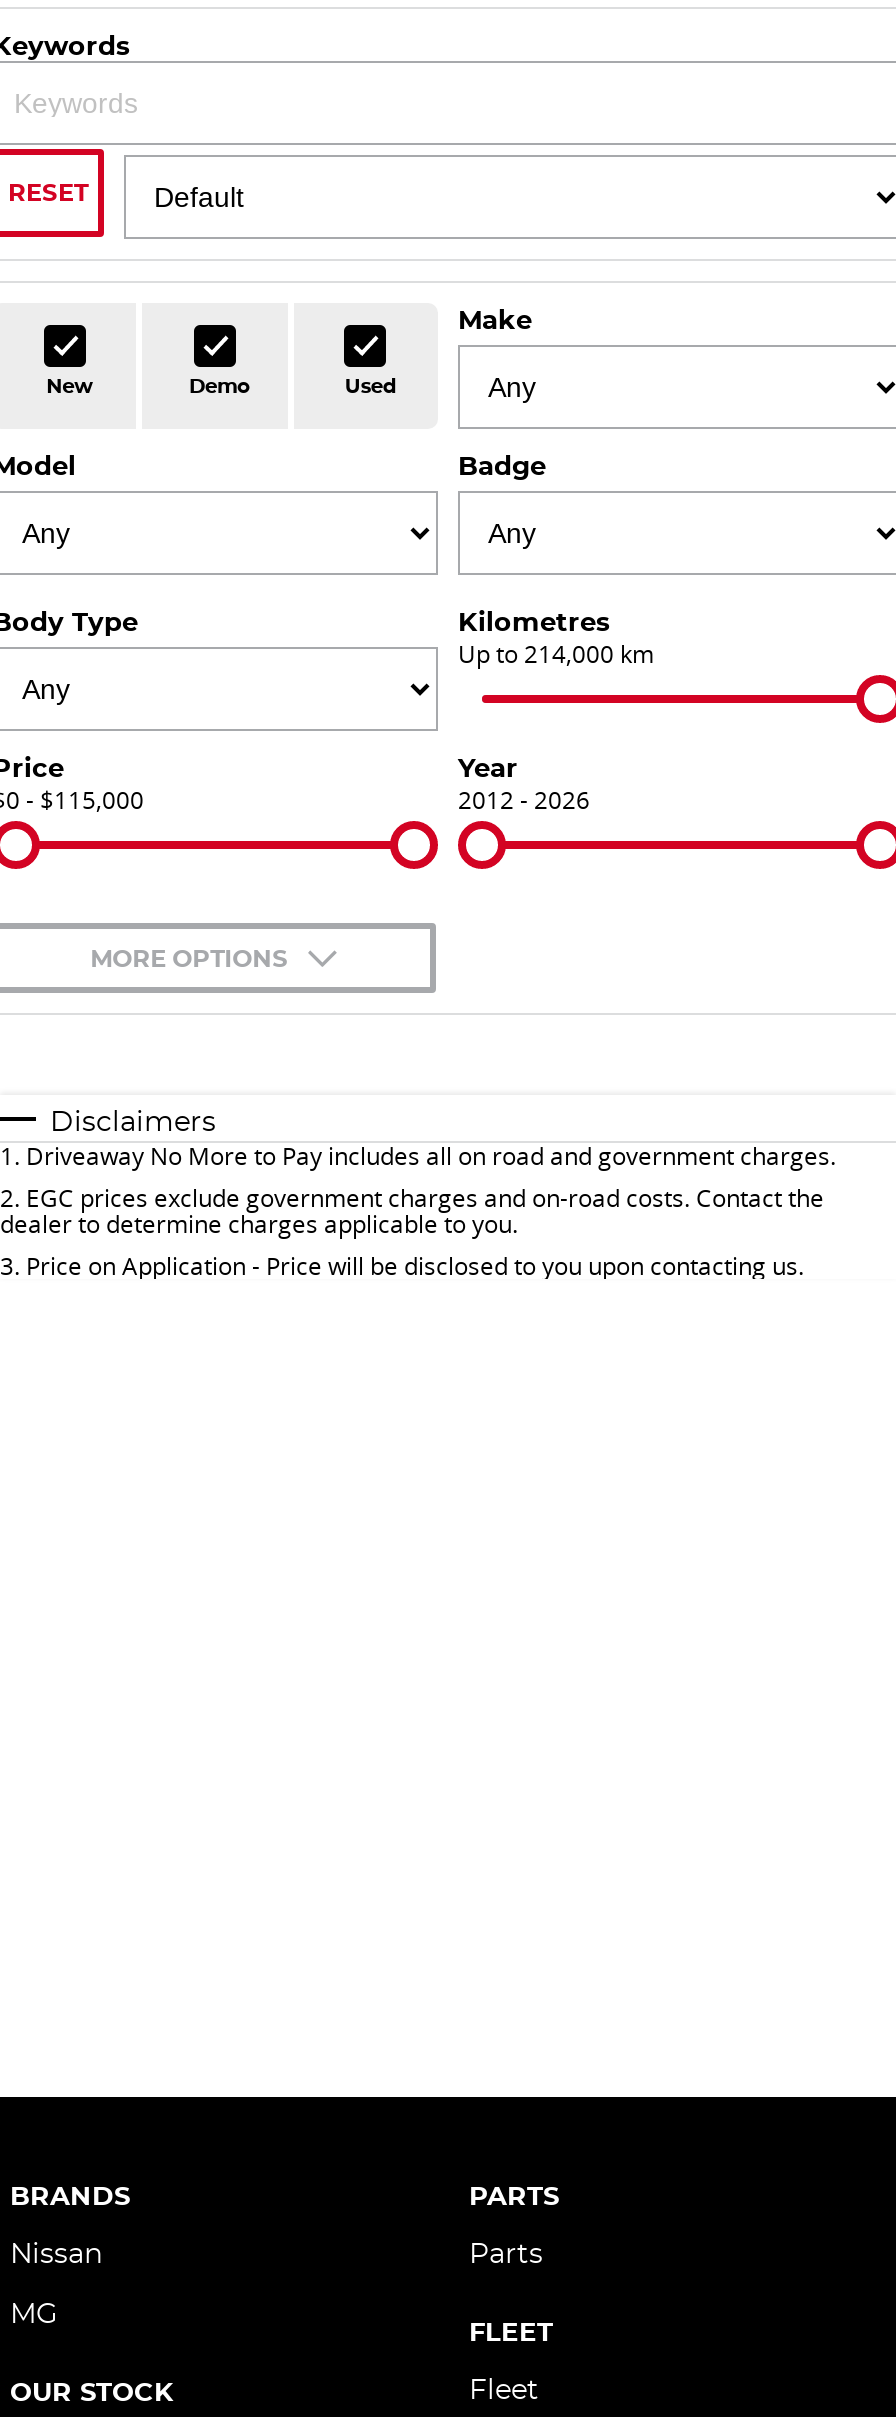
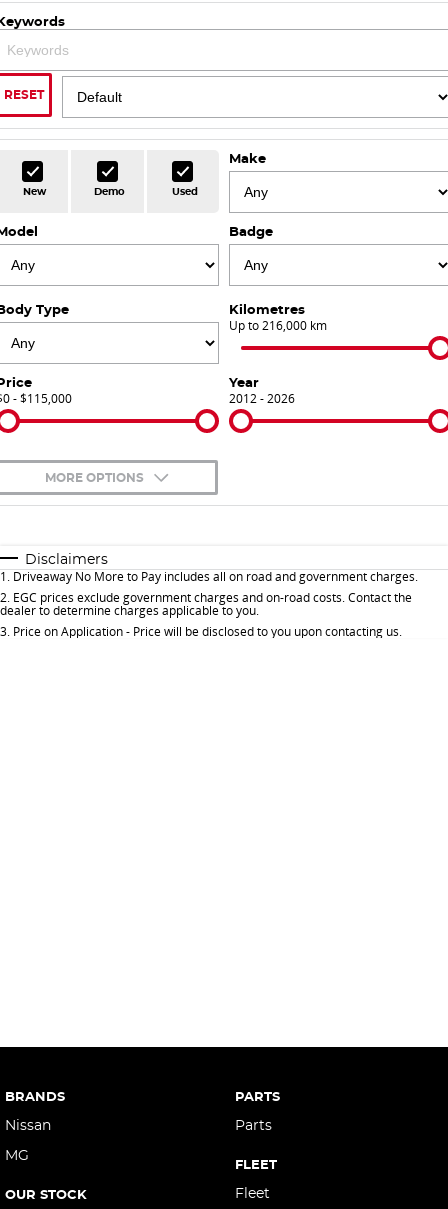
- Up to 214,000 km
+ Up to 216,000 km
